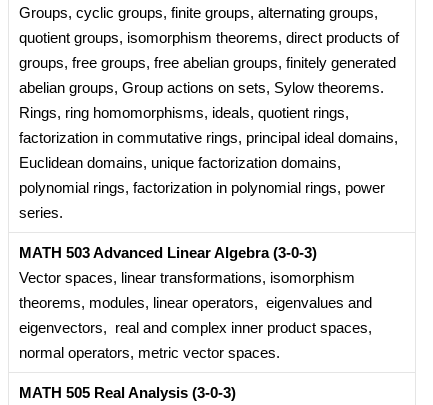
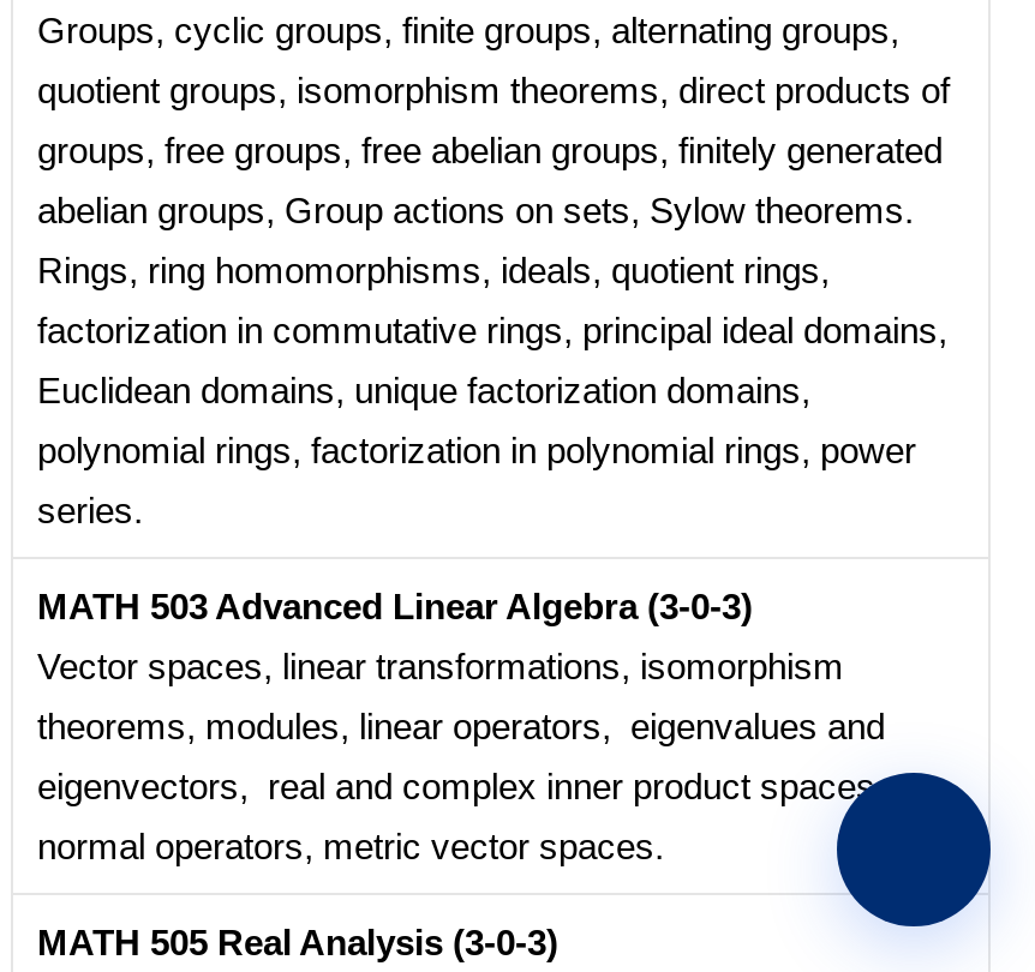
+ [image]
